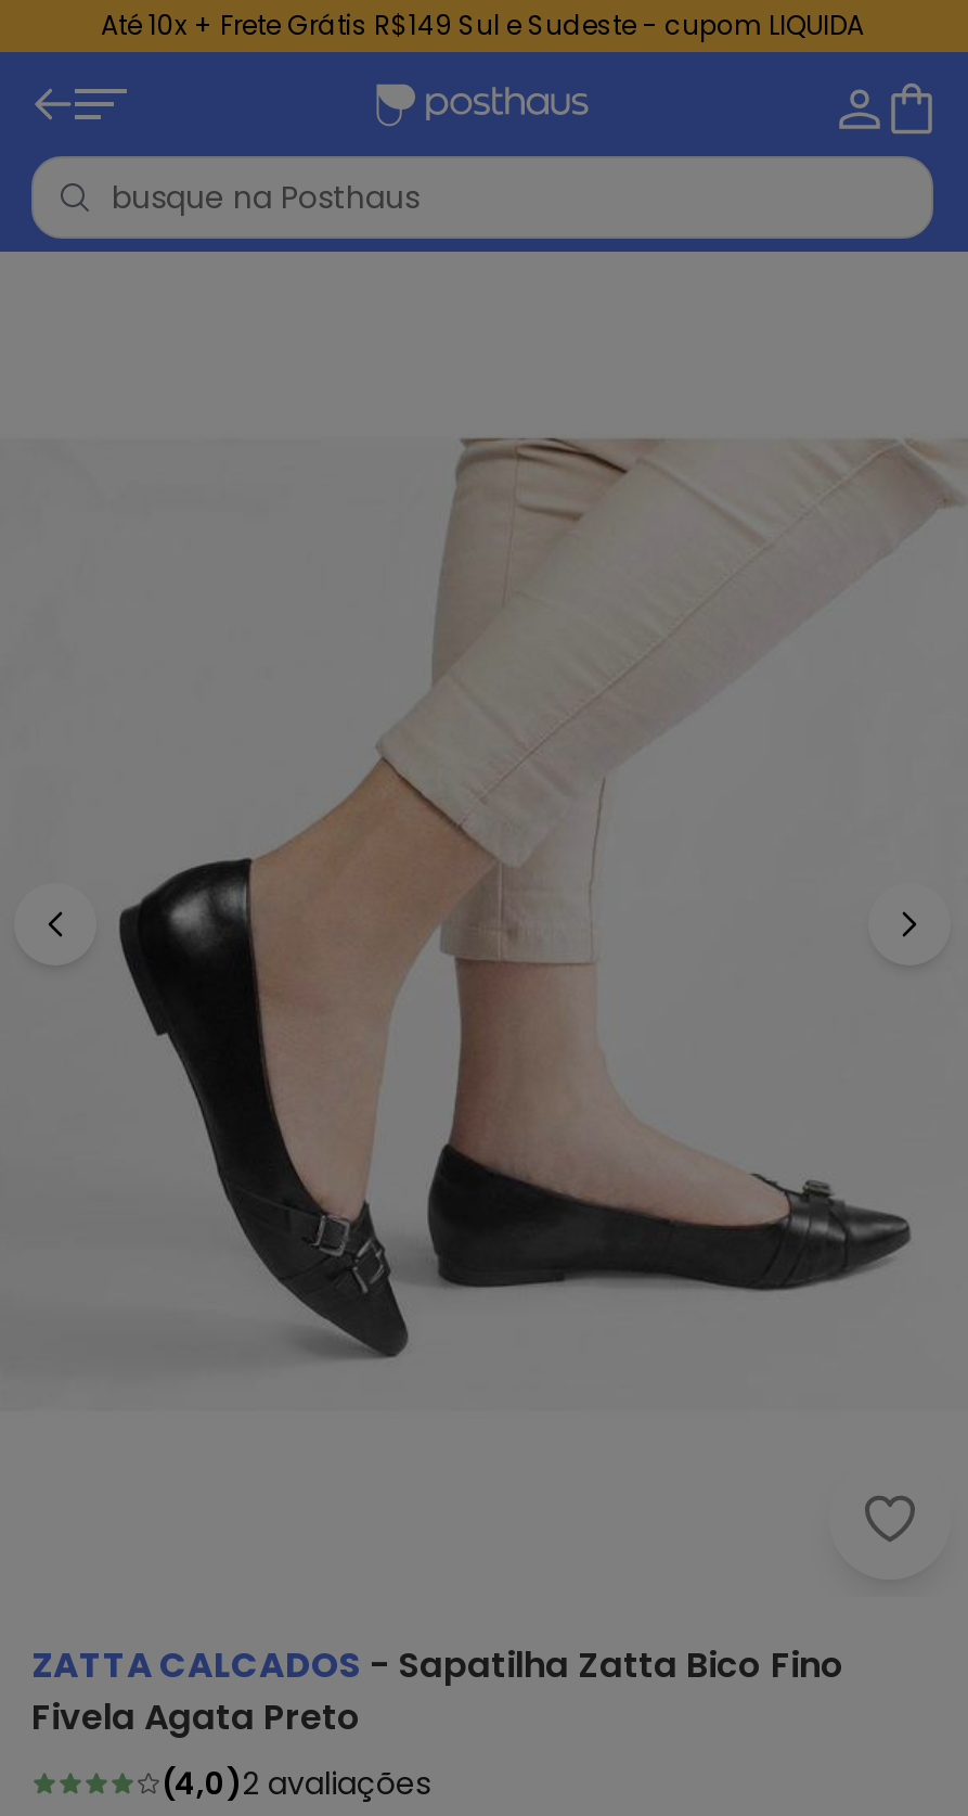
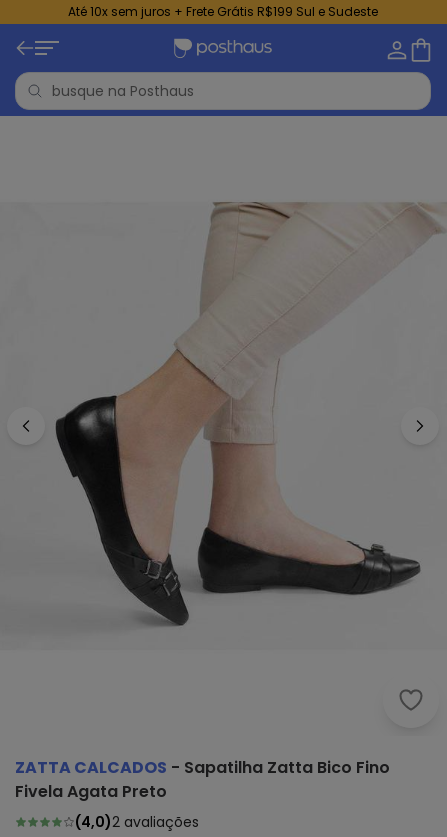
- Até 10x + Frete Grátis R$149 Sul e Sudeste - cupom LIQUIDA
+ Até 10x sem juros + Frete Grátis R$199 Sul e Sudeste
